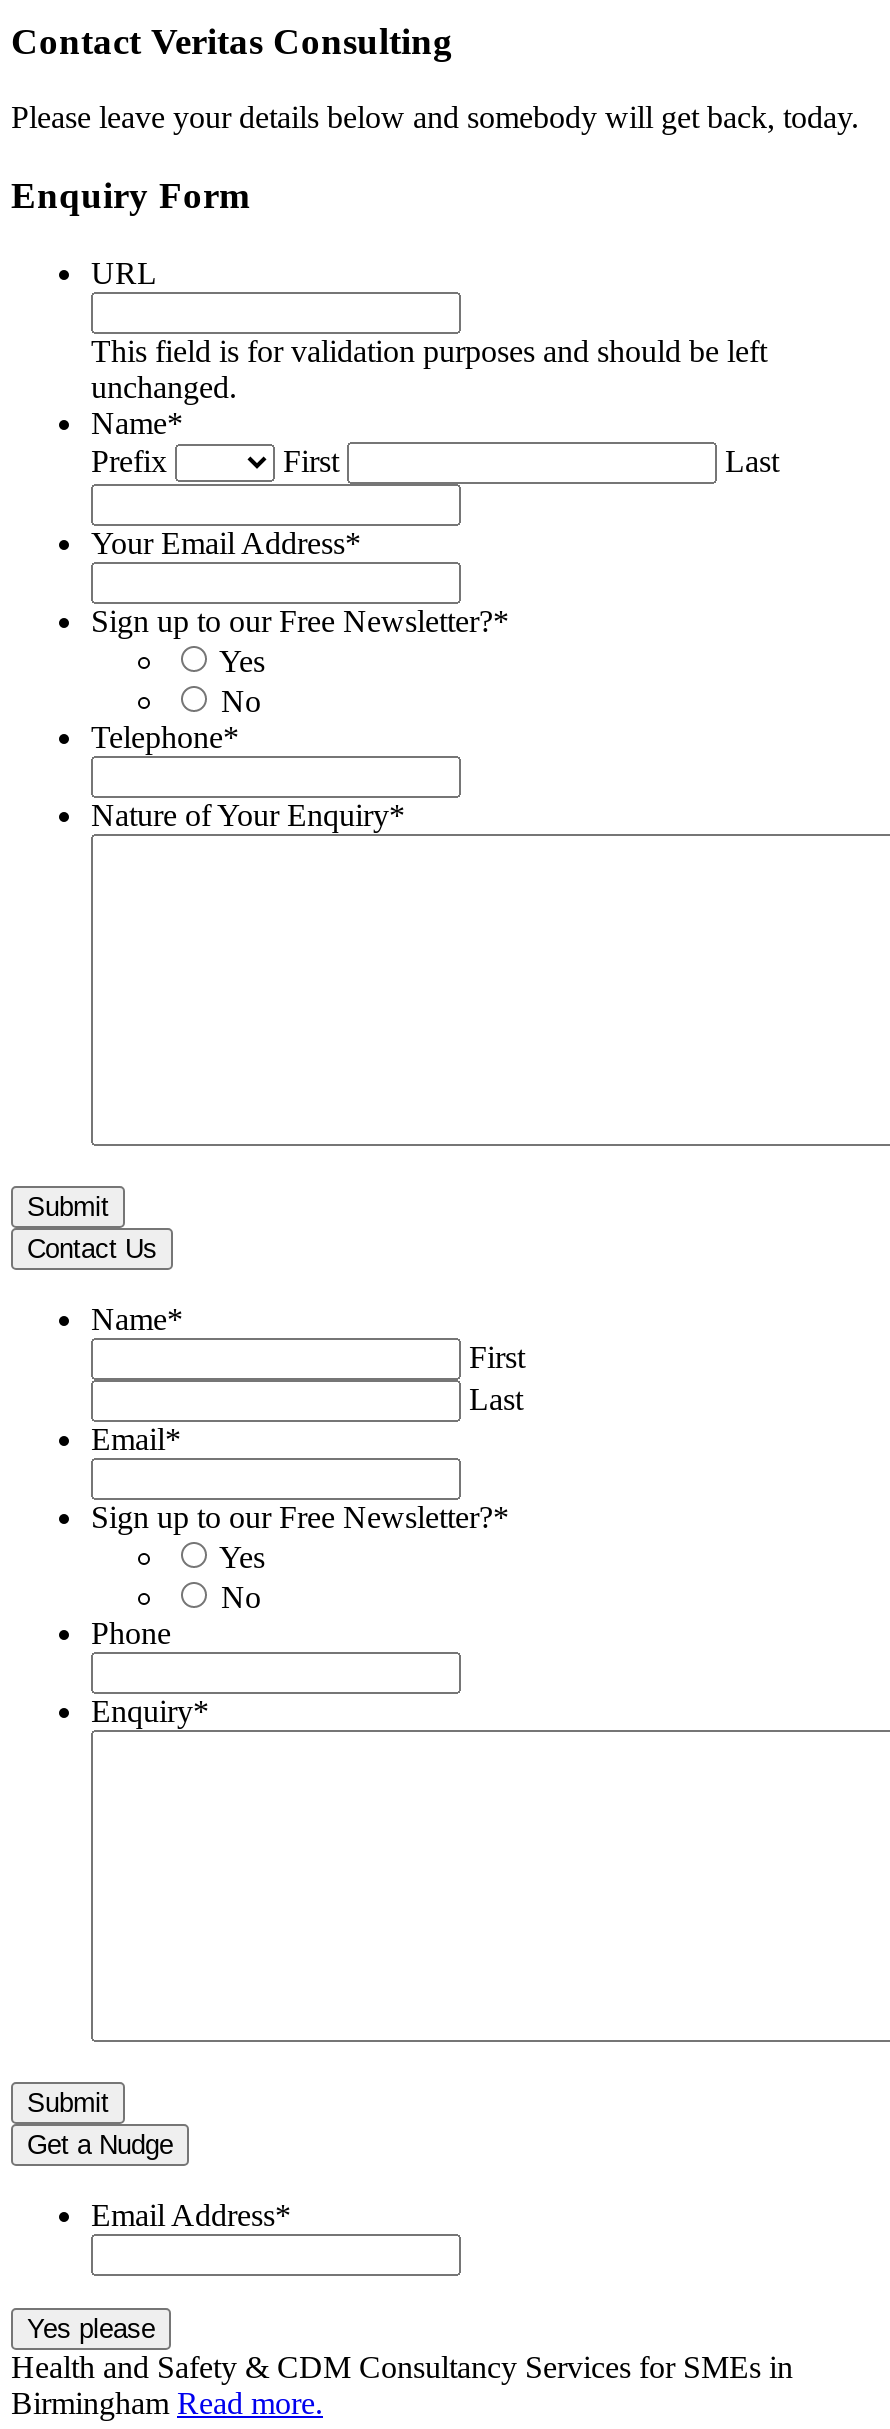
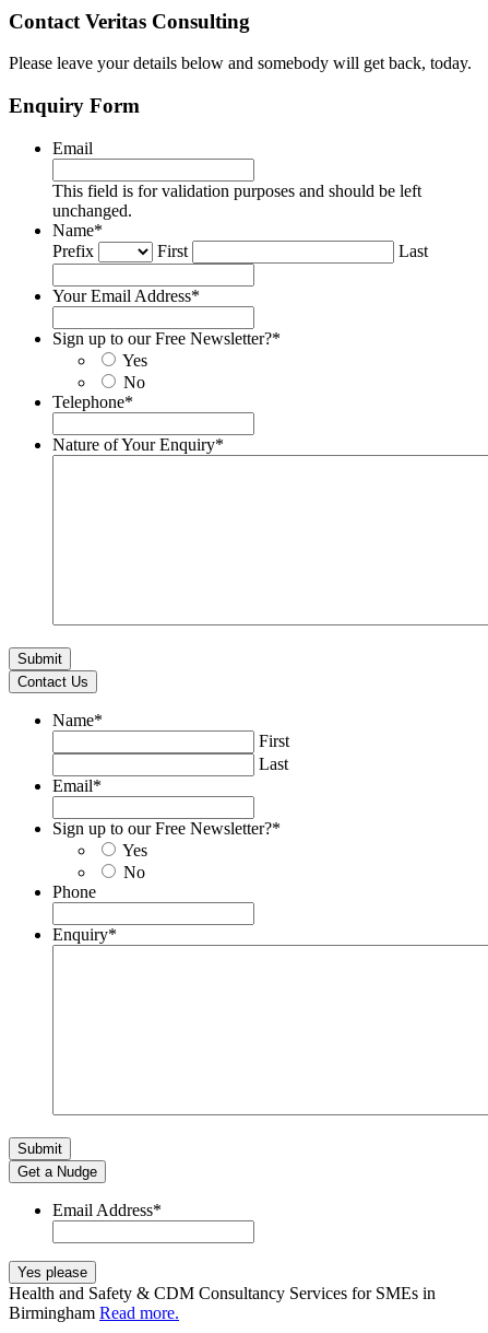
- URL
+ Email
